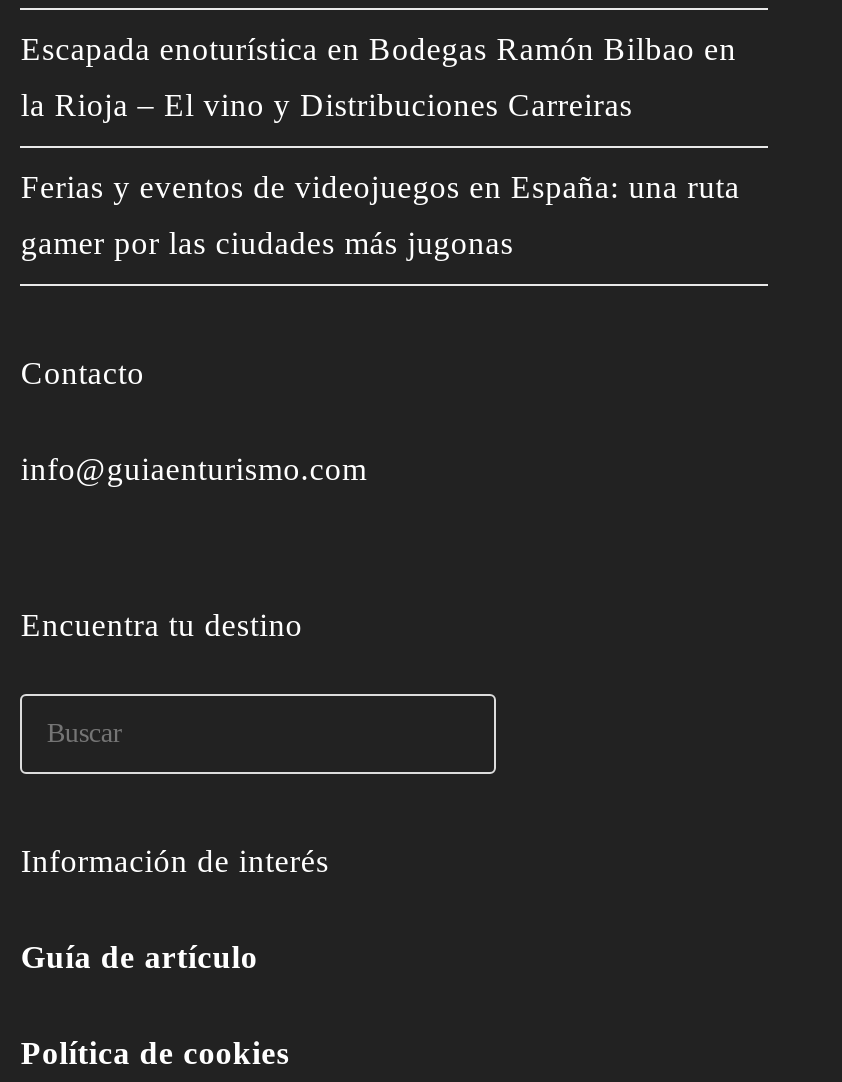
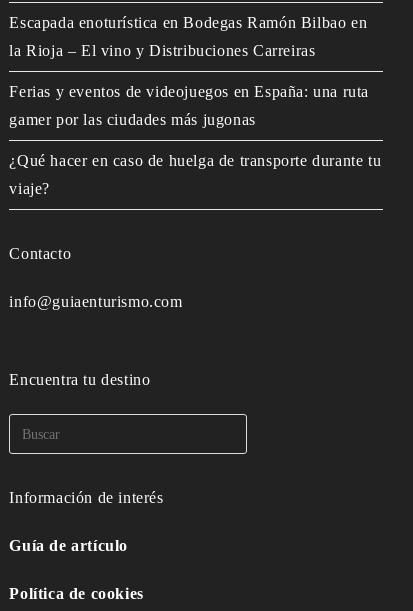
+ ¿Qué hacer en caso de huelga de transporte durante tu
+ viaje?
